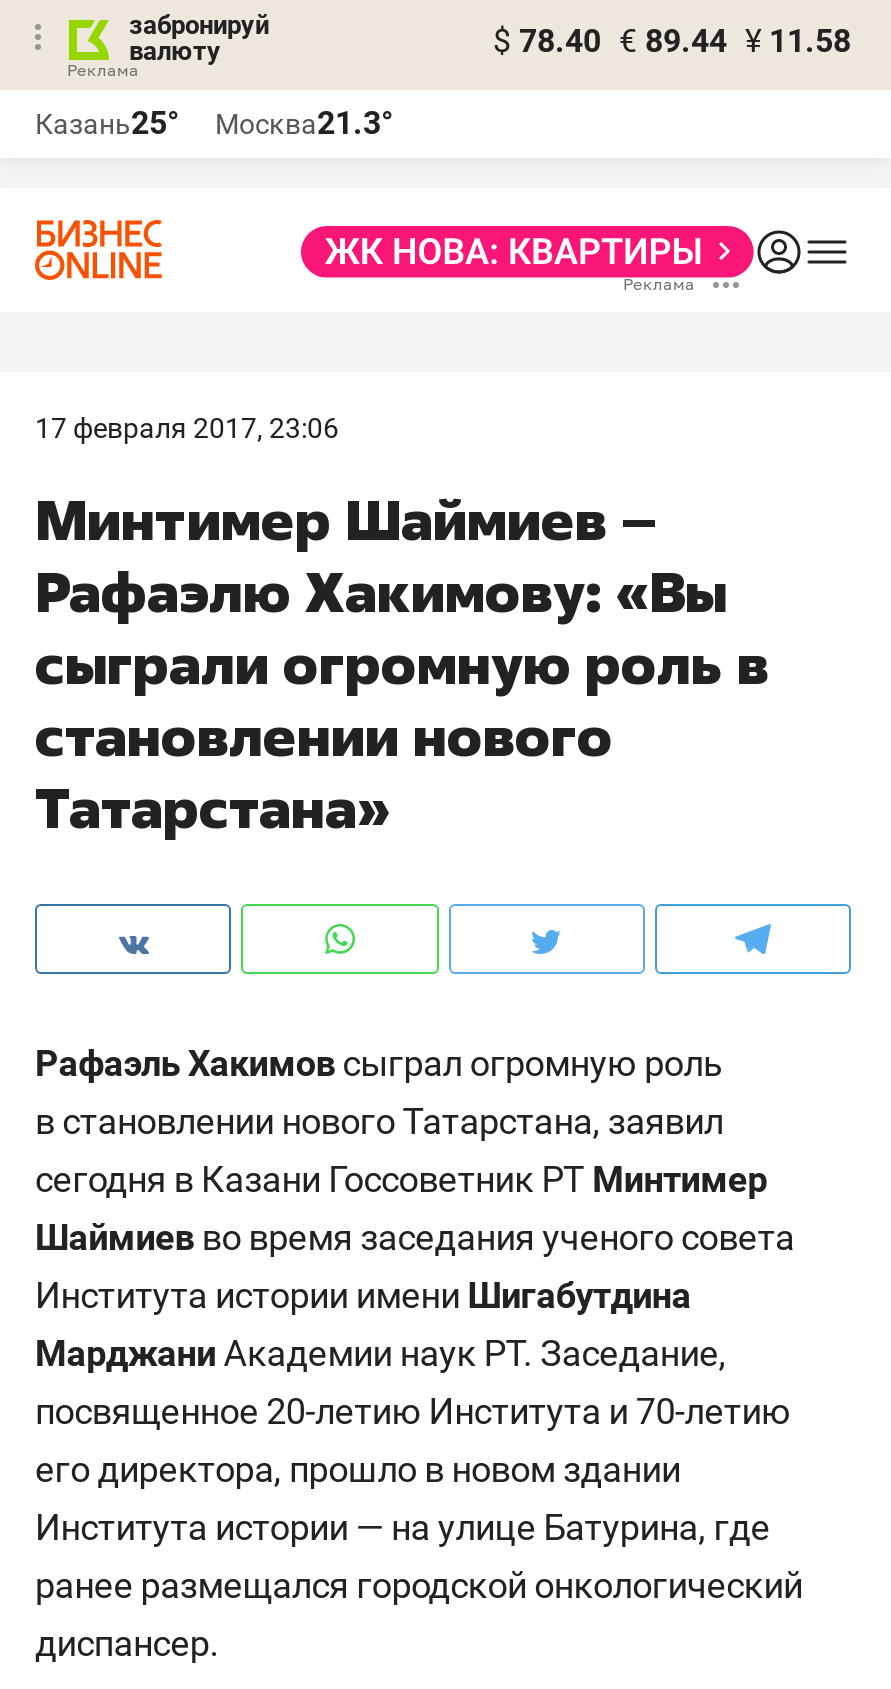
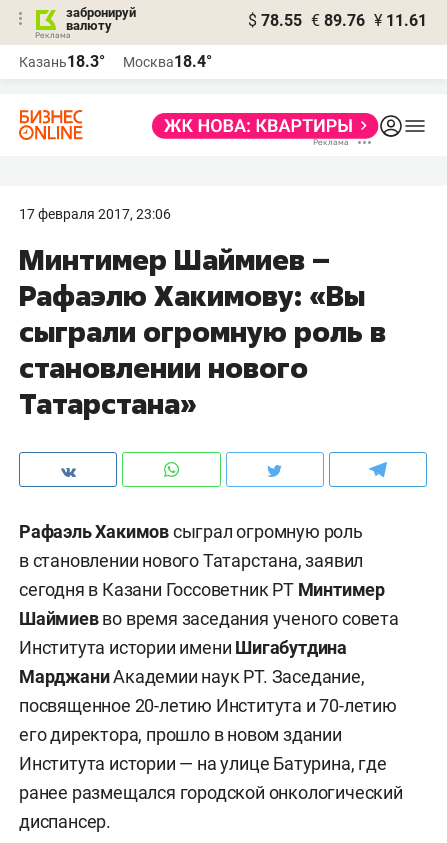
- $ 78.40 € 89.44 ¥ 11.58
+ $ 78.55 € 89.76 ¥ 11.61

- Казань25°
+ Казань18.3°

- Москва21.3°
+ Москва18.4°
